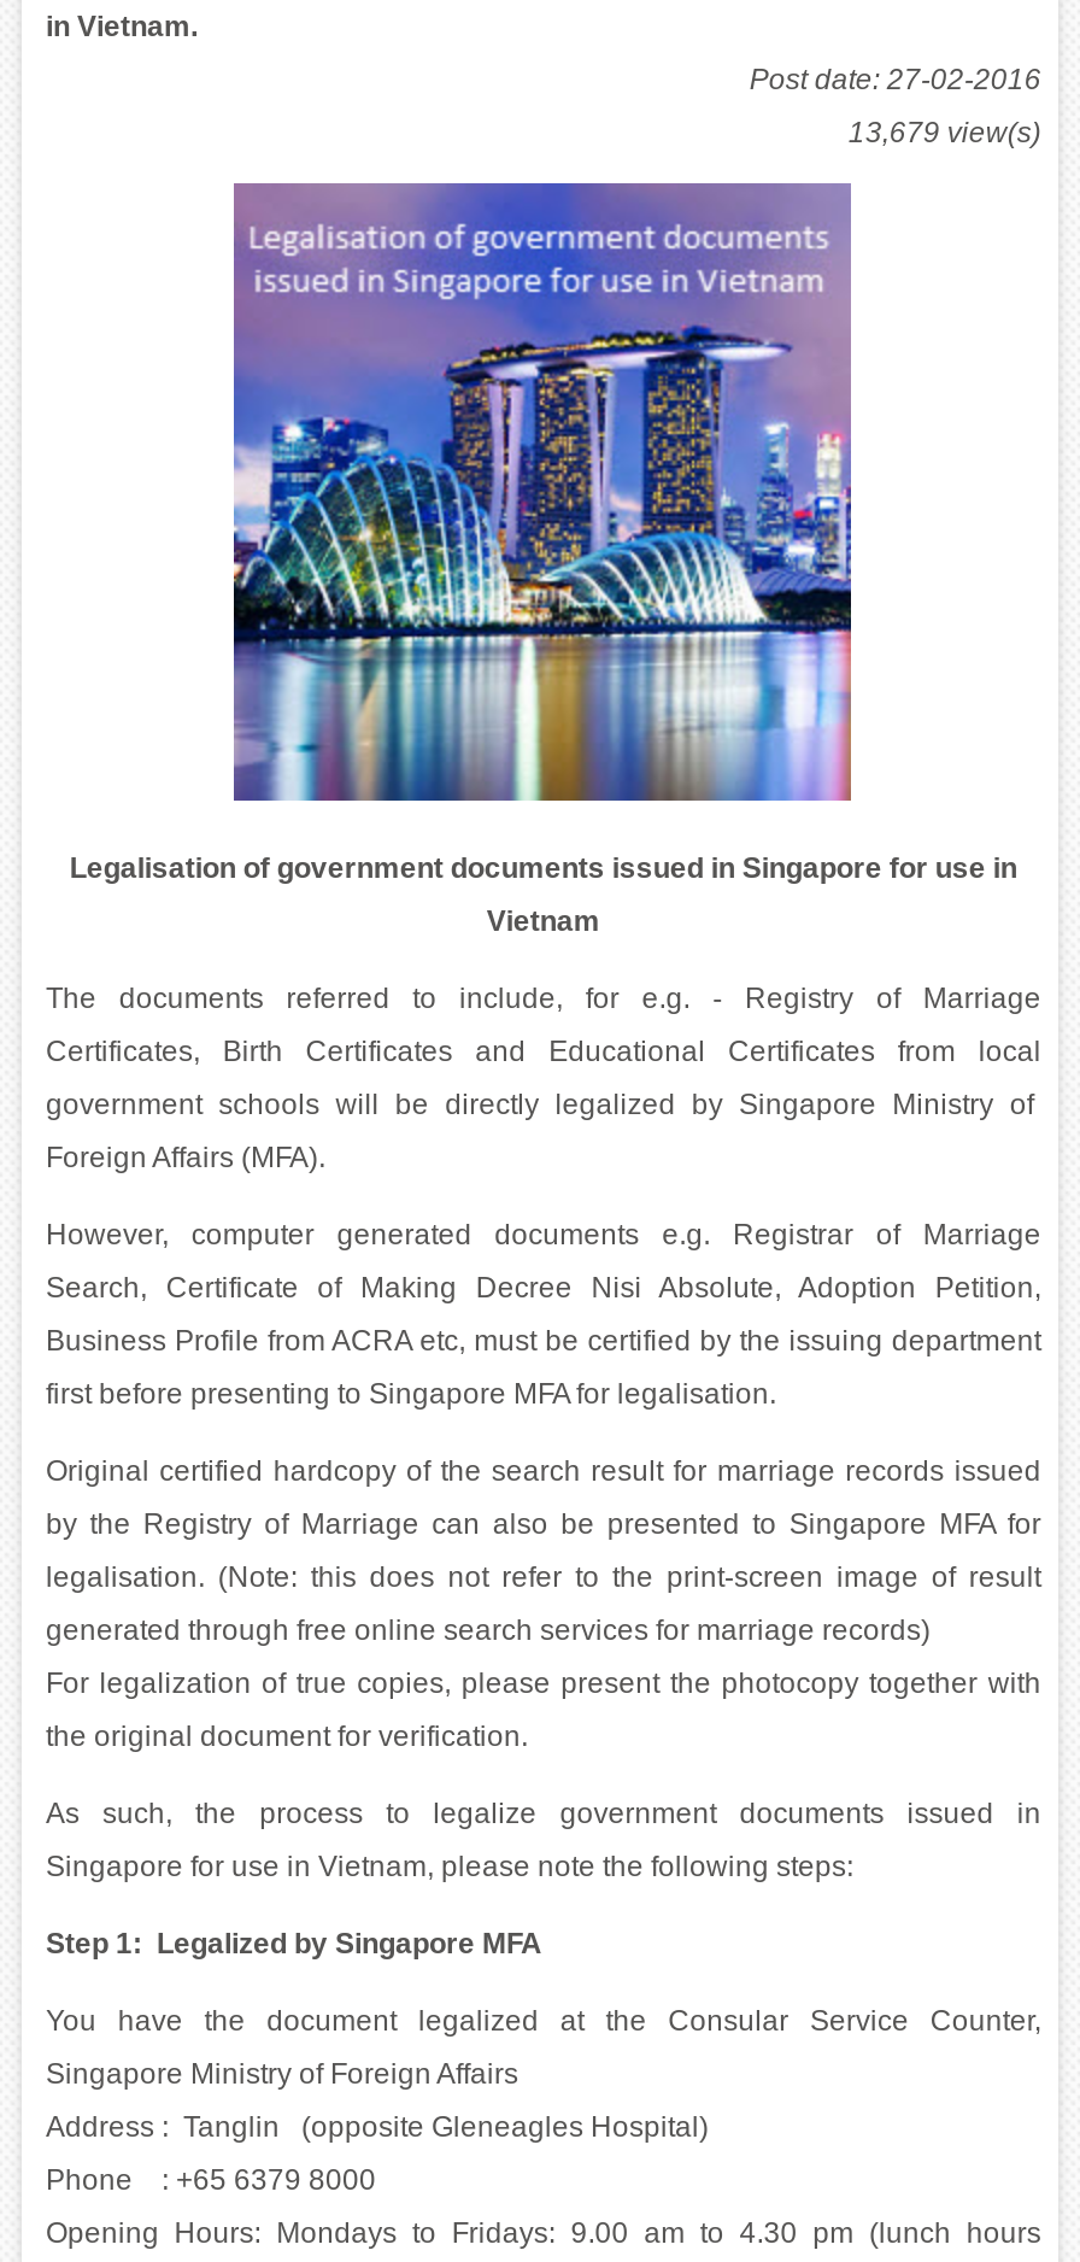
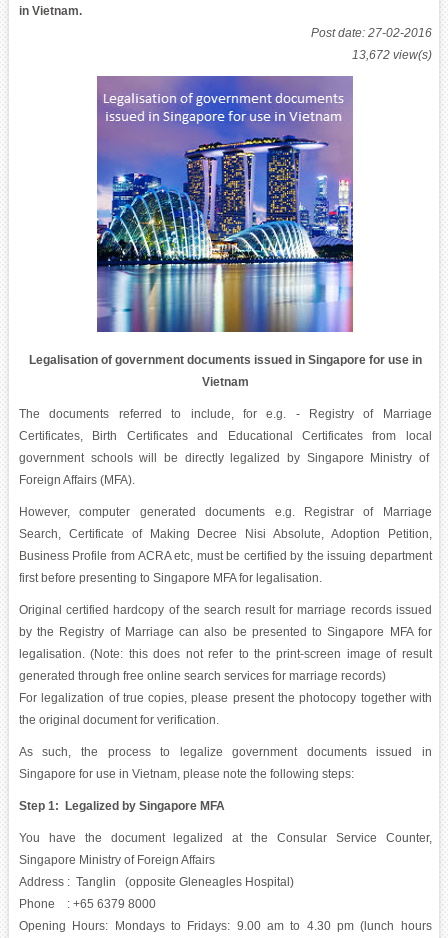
- 13,679 view(s)
+ 13,672 view(s)
